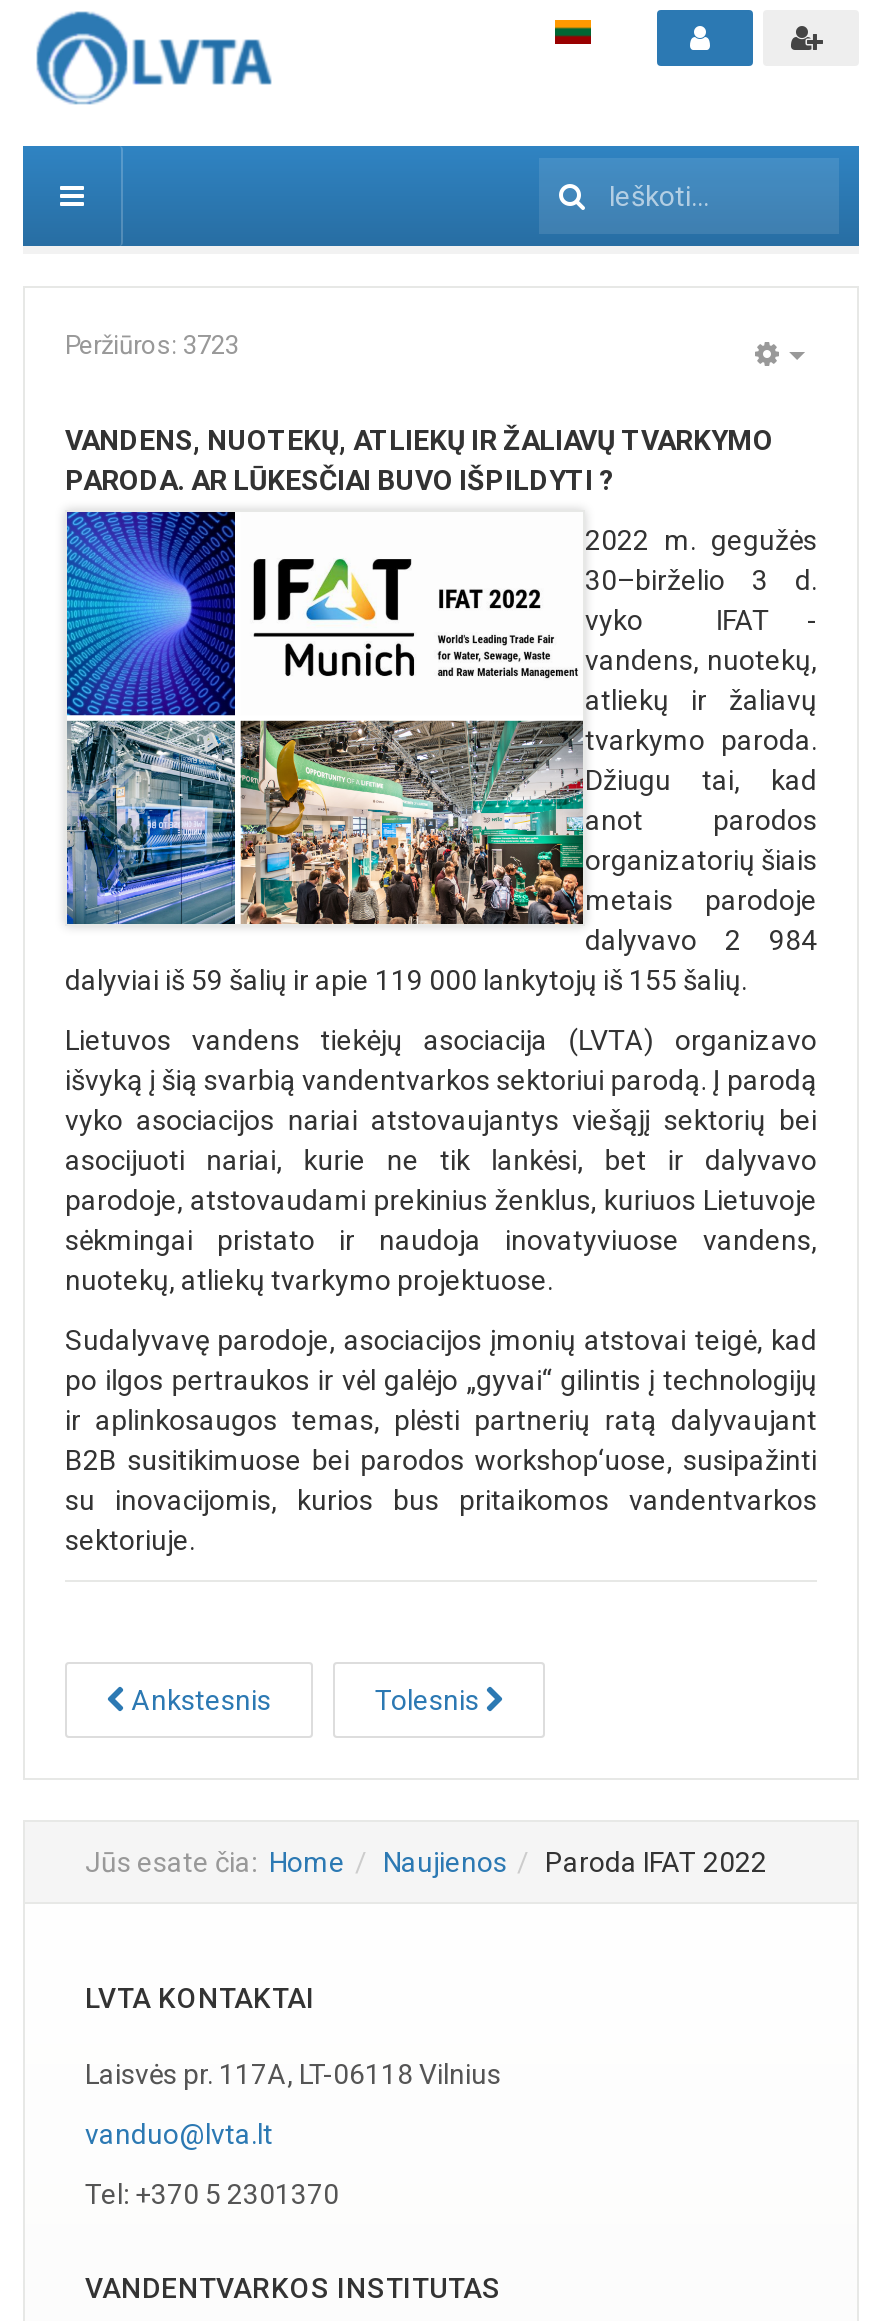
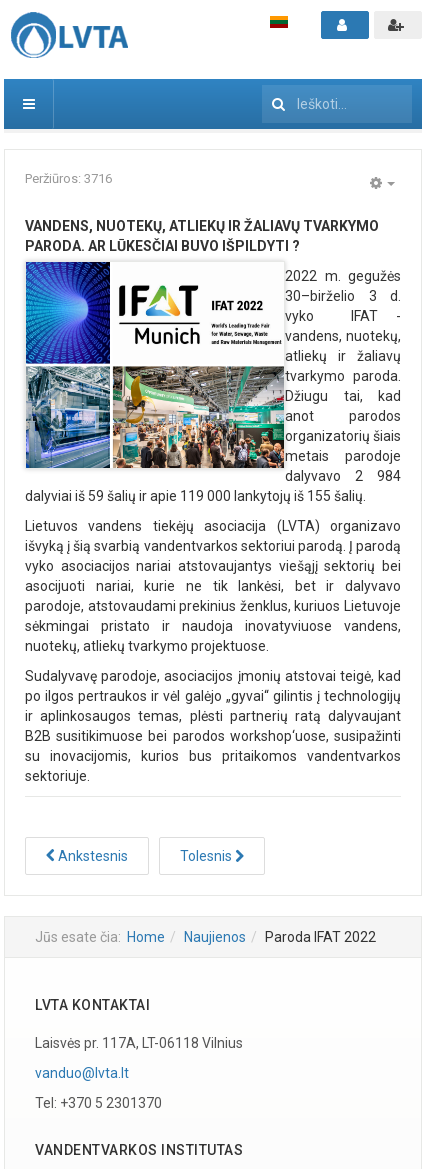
- Peržiūros: 3723
+ Peržiūros: 3716
